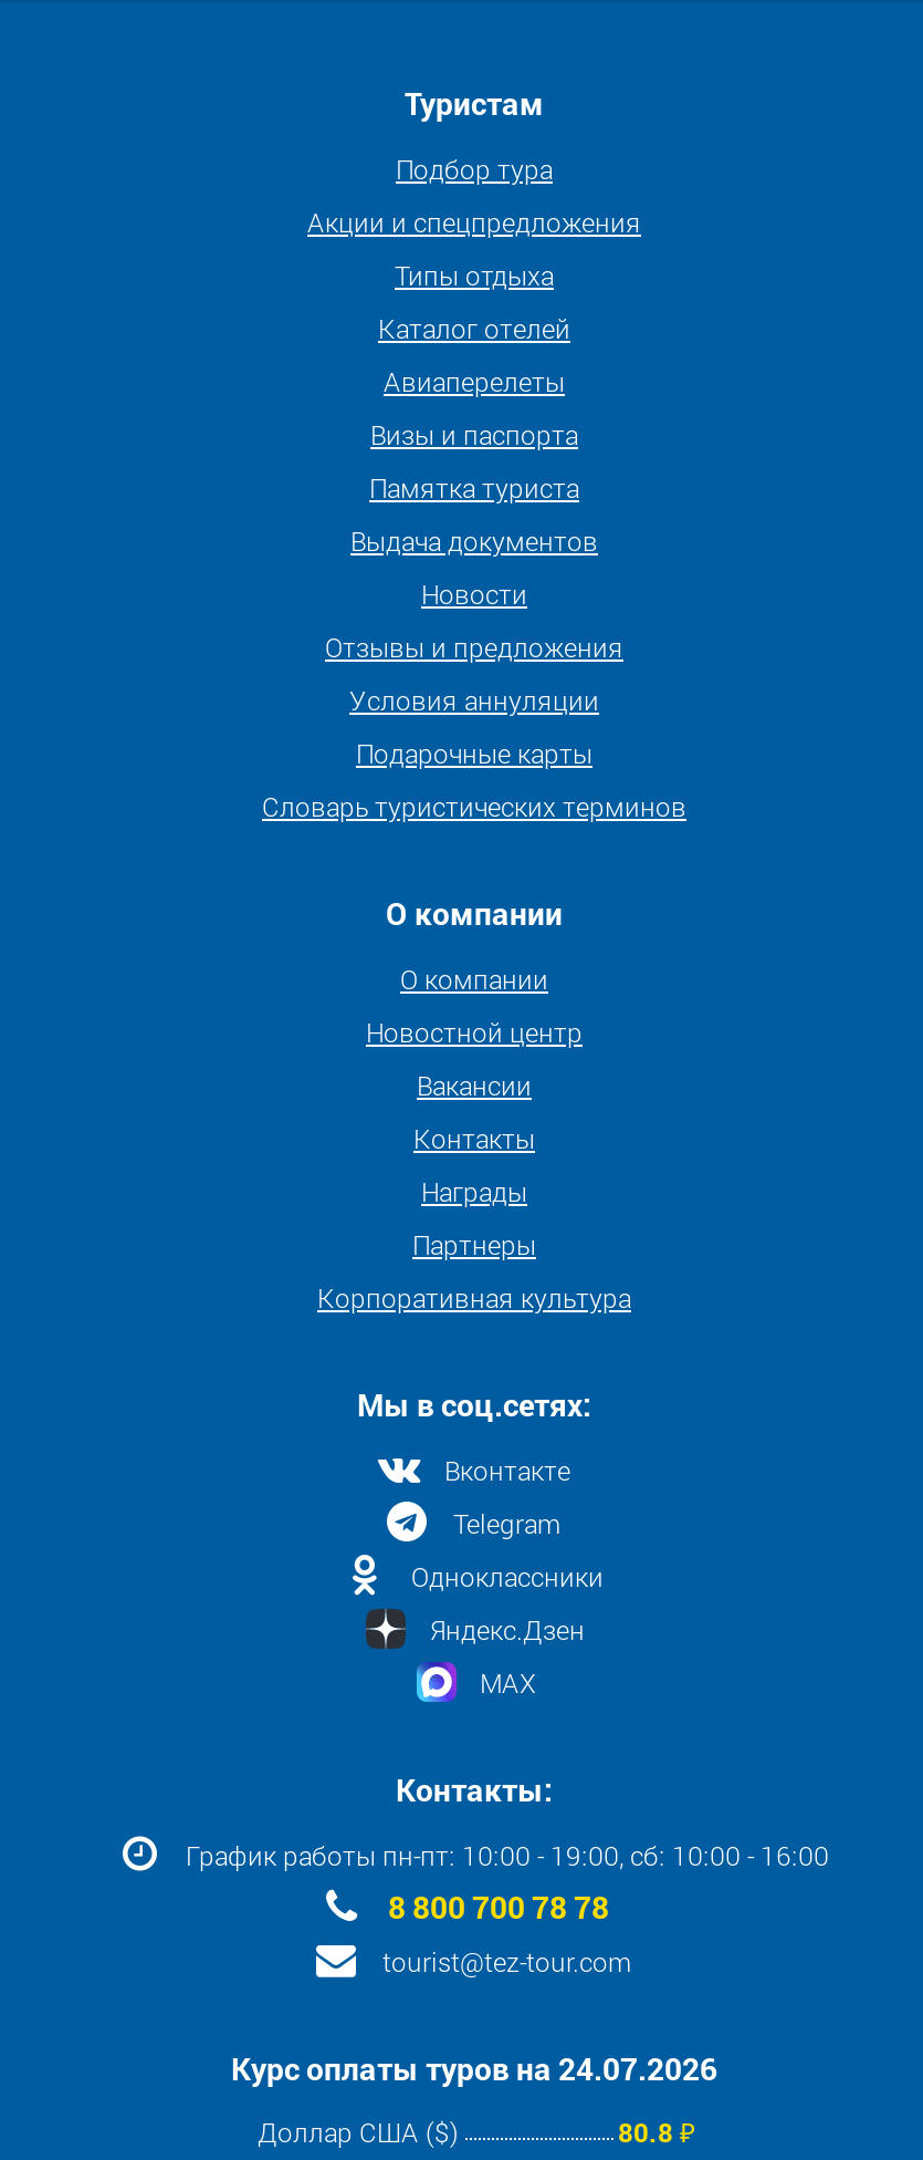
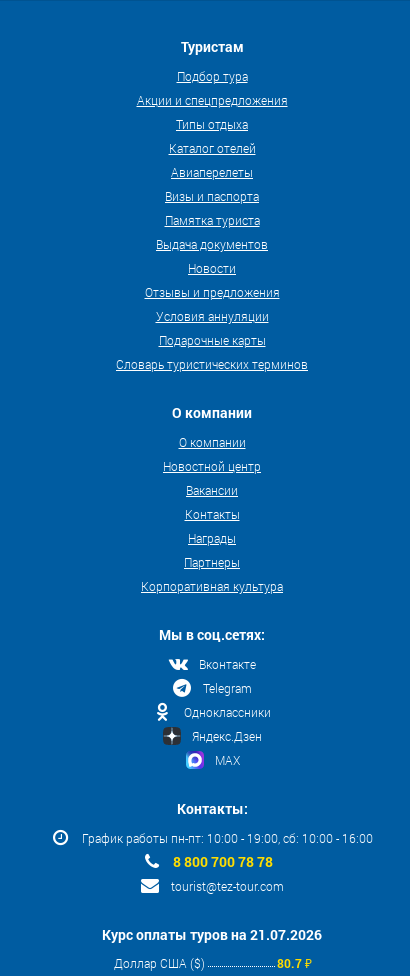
- Курс оплаты туров на 24.07.2026
+ Курс оплаты туров на 21.07.2026

- 80.8 ₽
+ 80.7 ₽
